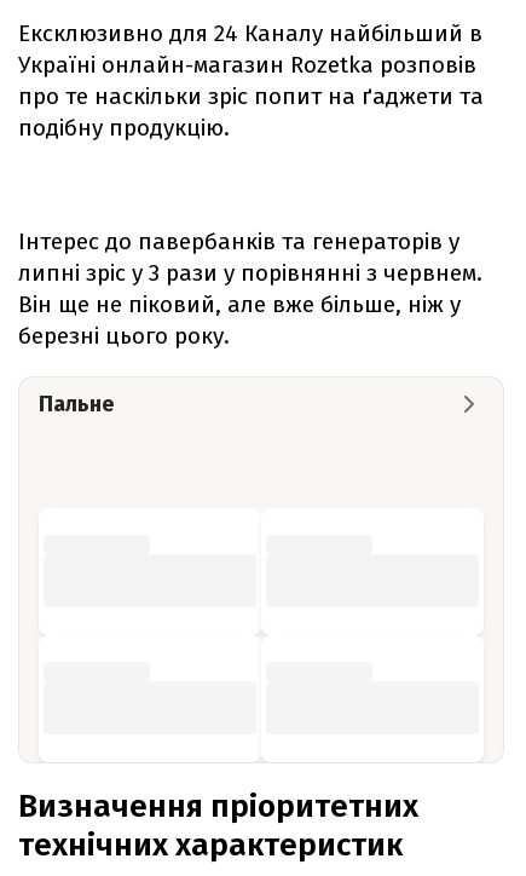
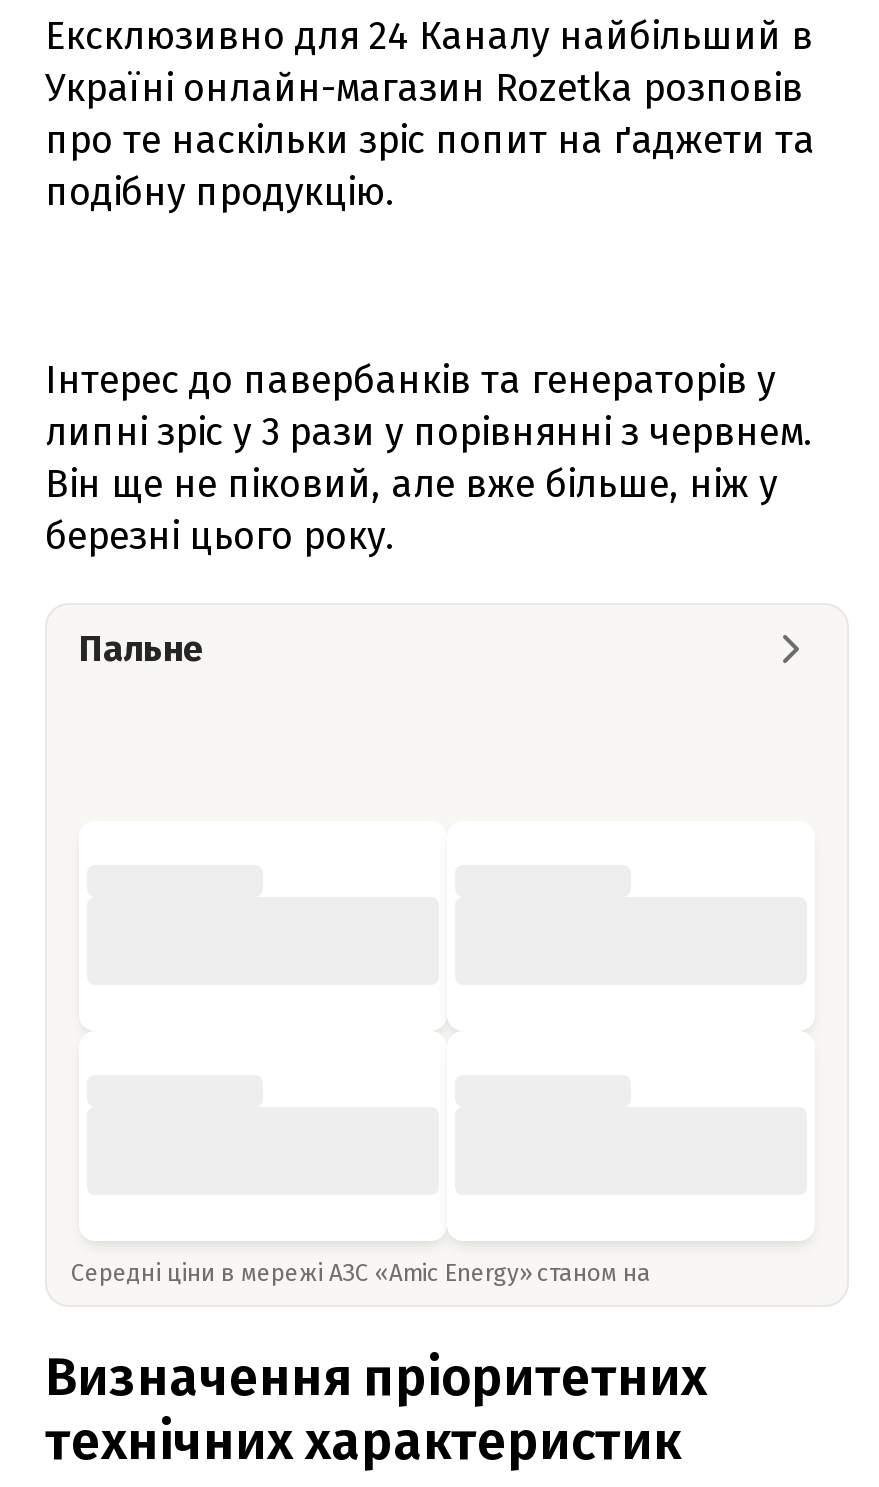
+ Середні ціни в мережі АЗС «Amic Energy» станом на
